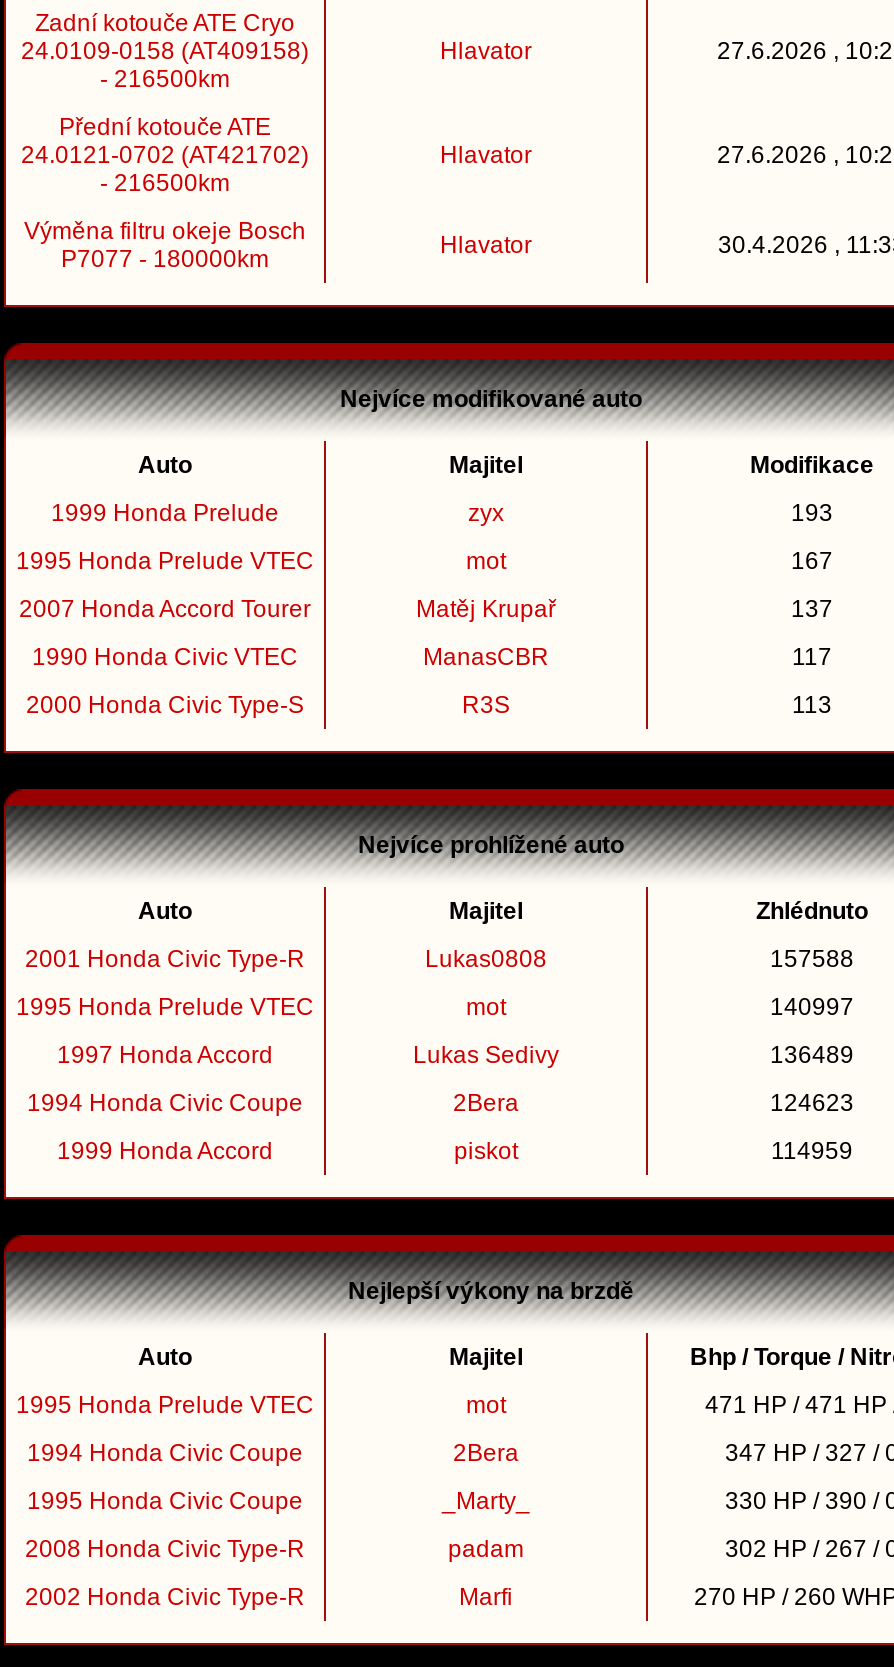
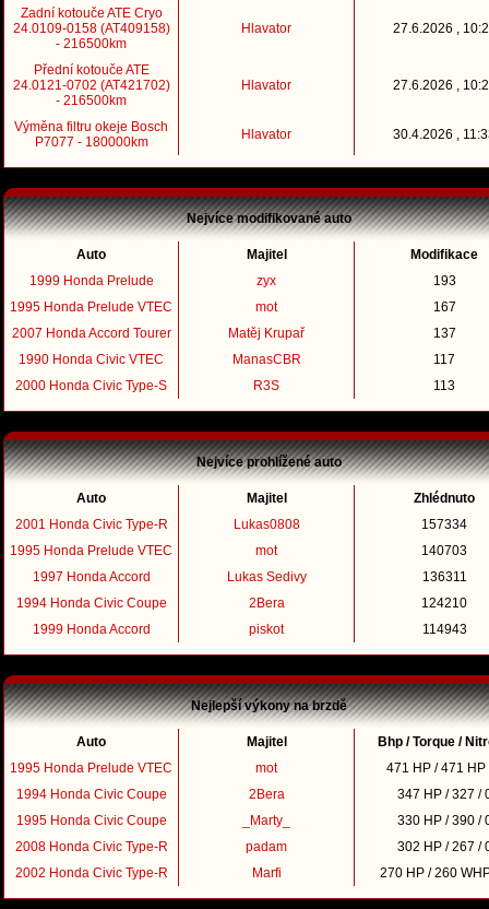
- 157588
+ 157334

- 140997
+ 140703

- 136489
+ 136311

- 124623
+ 124210

- 114959
+ 114943
